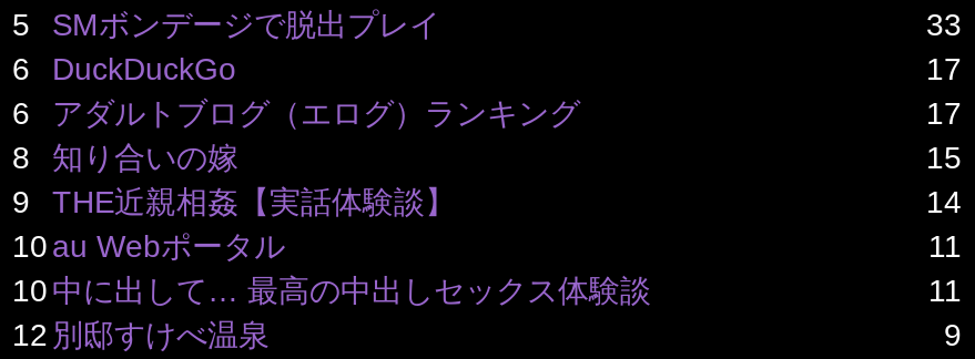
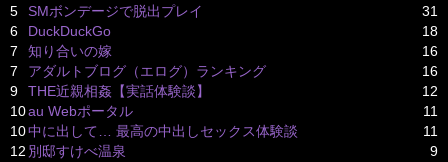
- 33
+ 31

- 17
- 6
- 17
- 8
+ 18
+ 7

moved down: アダルトブログ（エログ）ランキング

moved up: 知り合いの嫁

- 15
+ 16
+ 7
+ 16

- 14
+ 12
